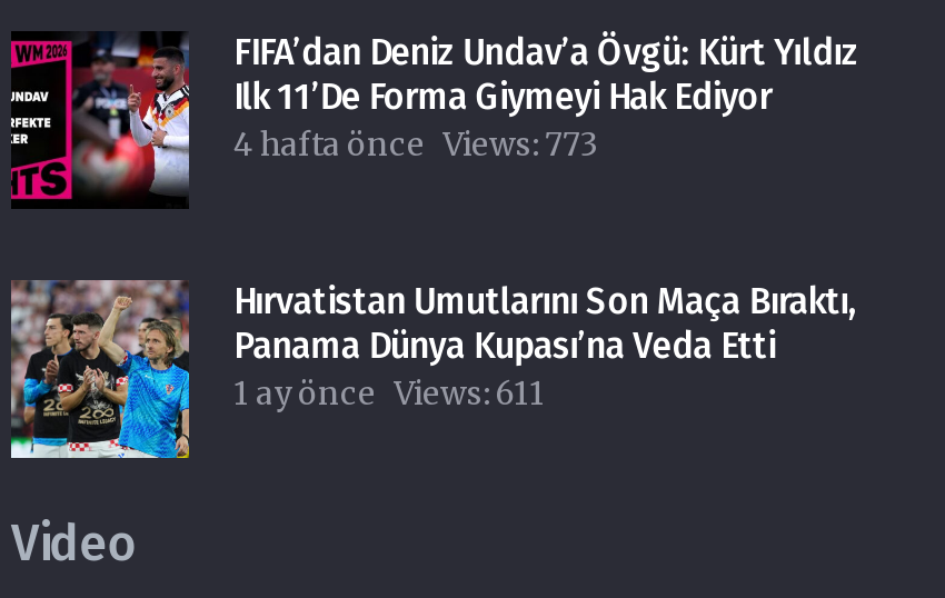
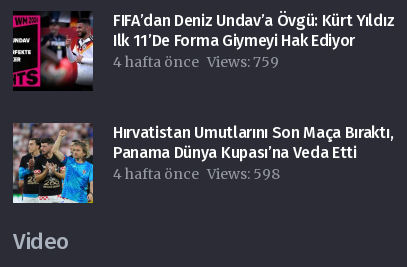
- 4 hafta önce Views: 773
+ 4 hafta önce Views: 759

- 1 ay önce Views: 611
+ 4 hafta önce Views: 598
